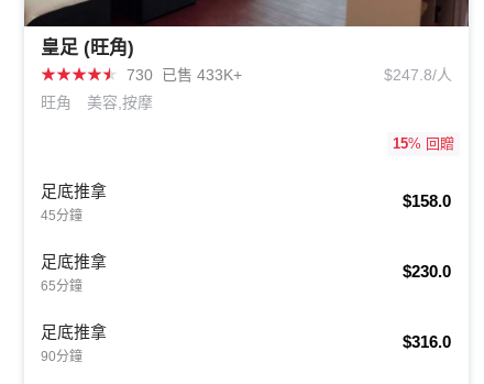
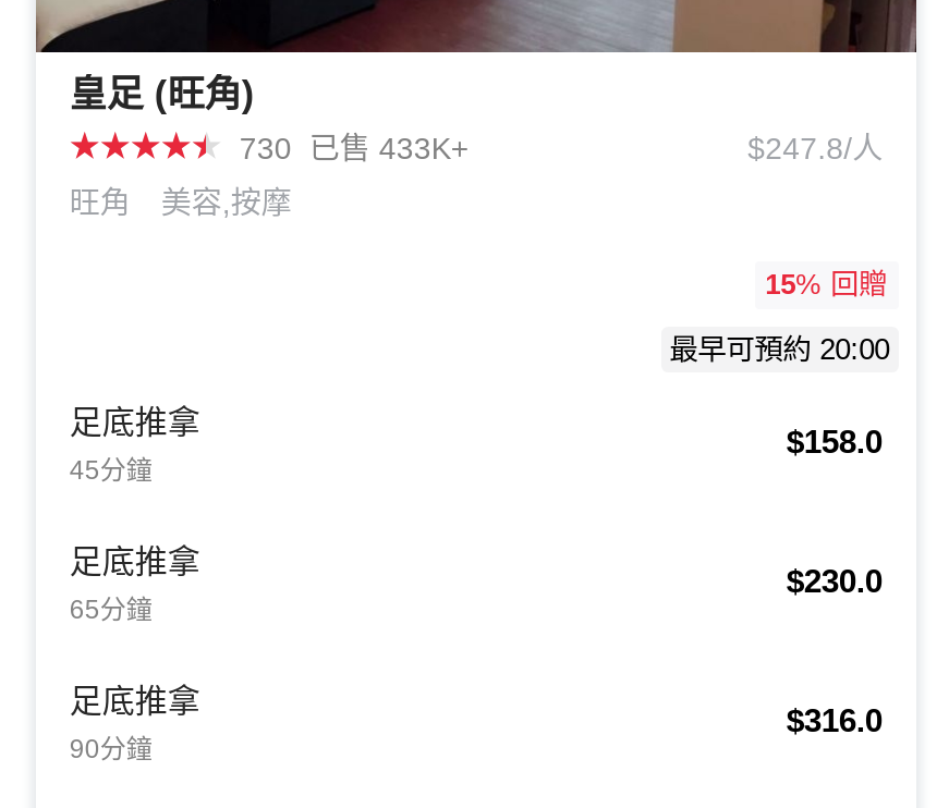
+ 最早可預約 20:00
